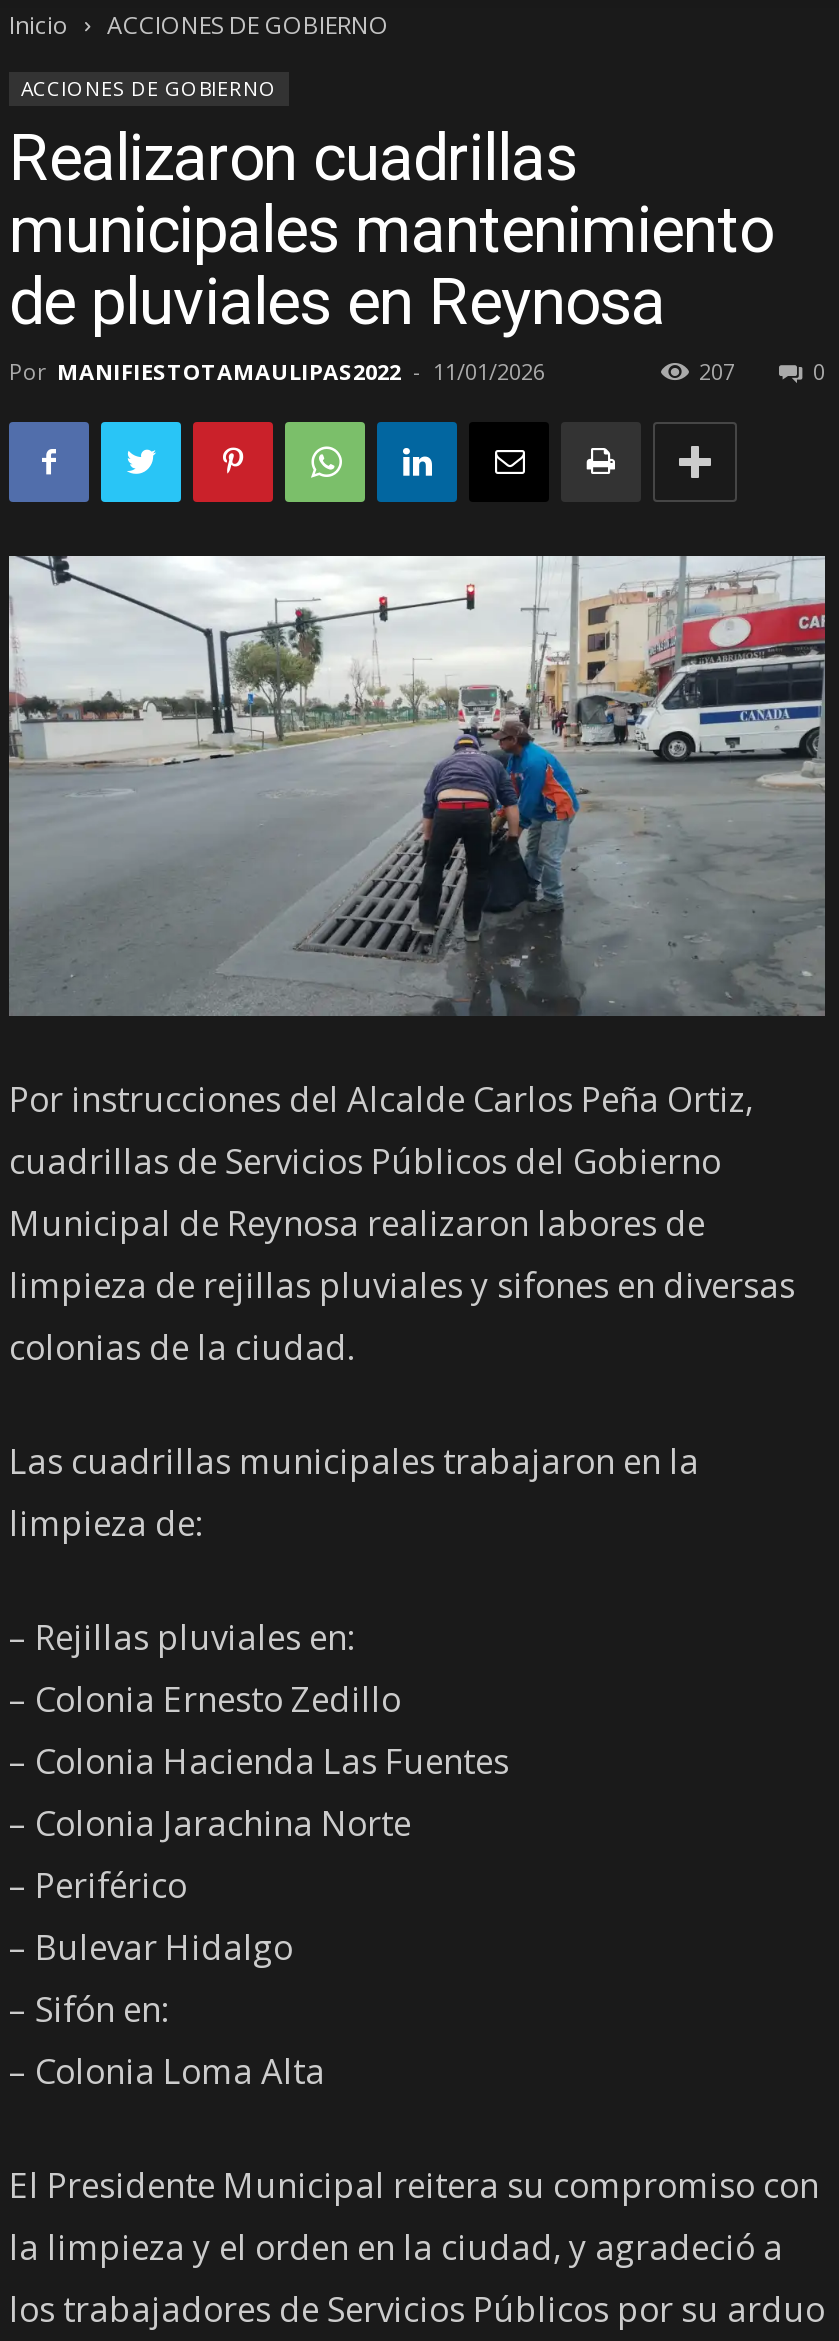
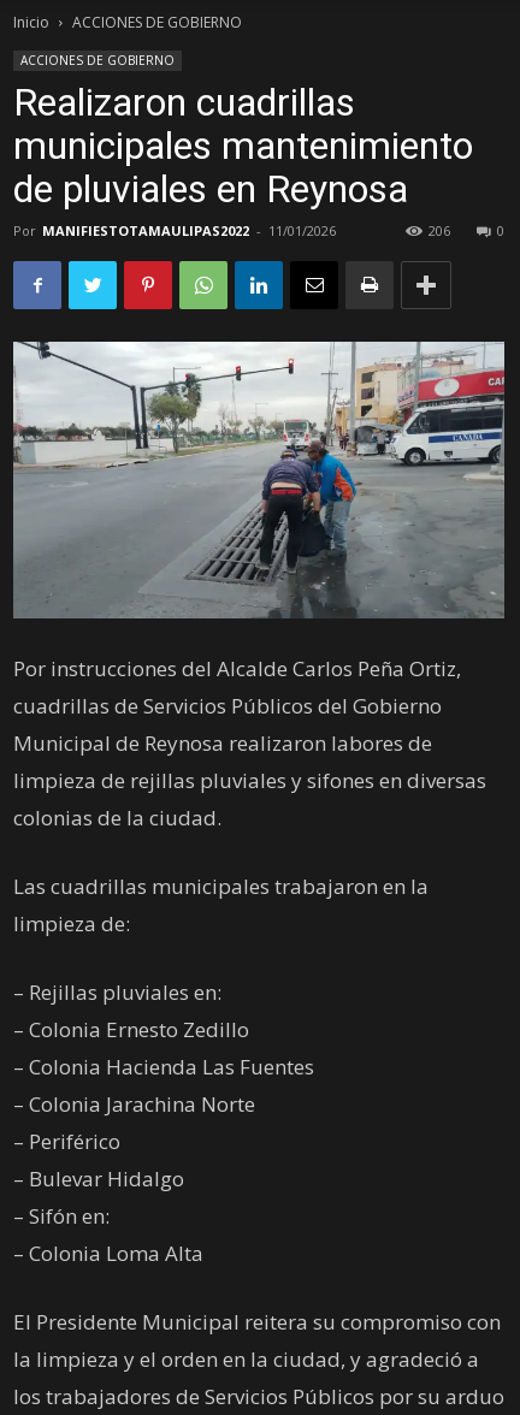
- 207
+ 206
